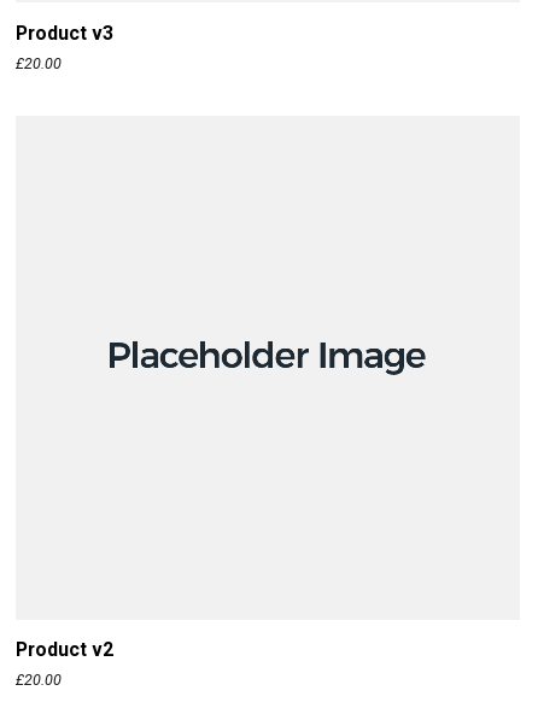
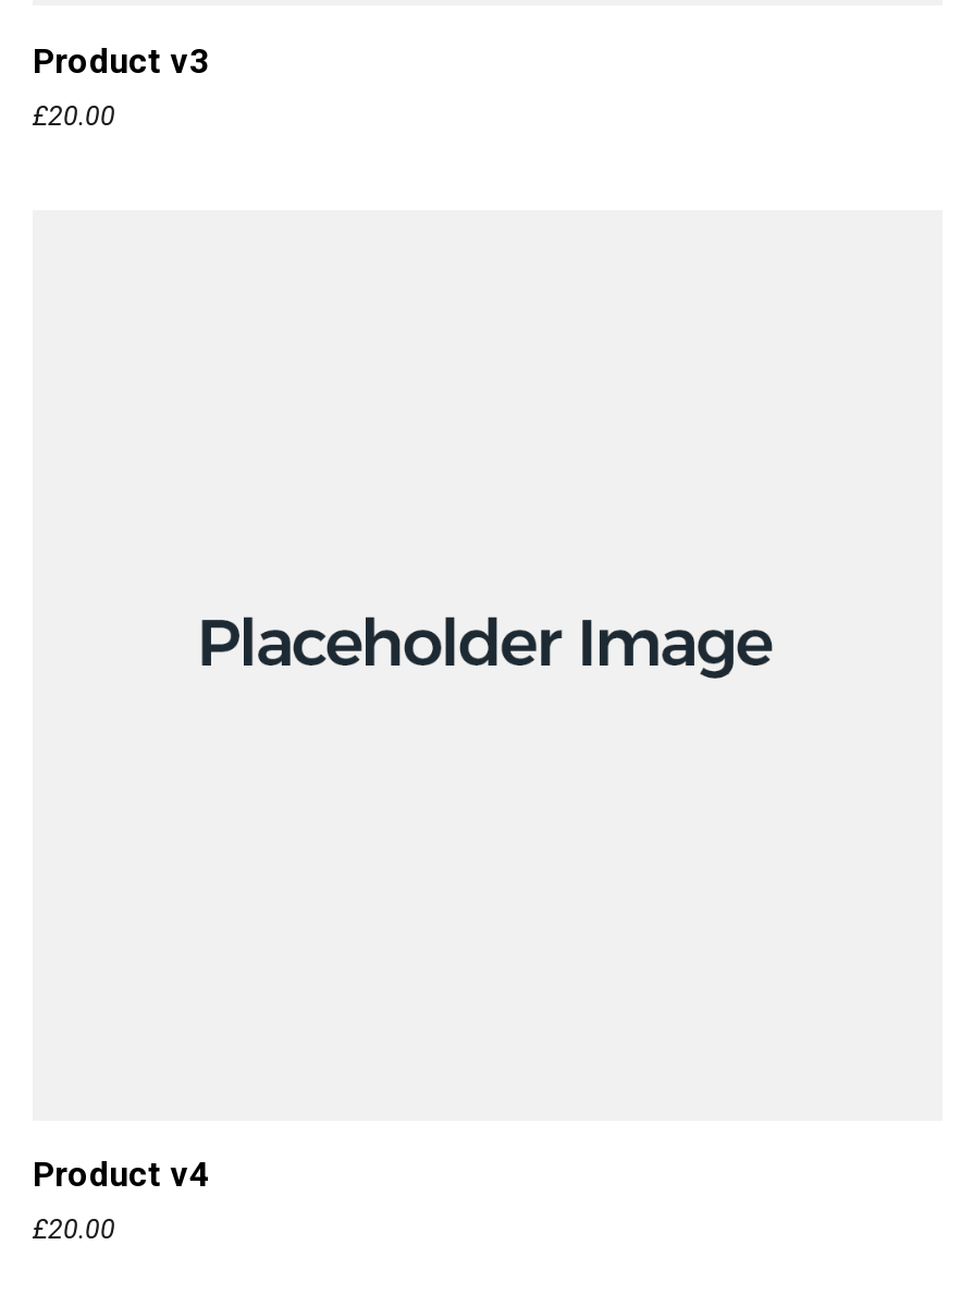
- Product v2
+ Product v4
